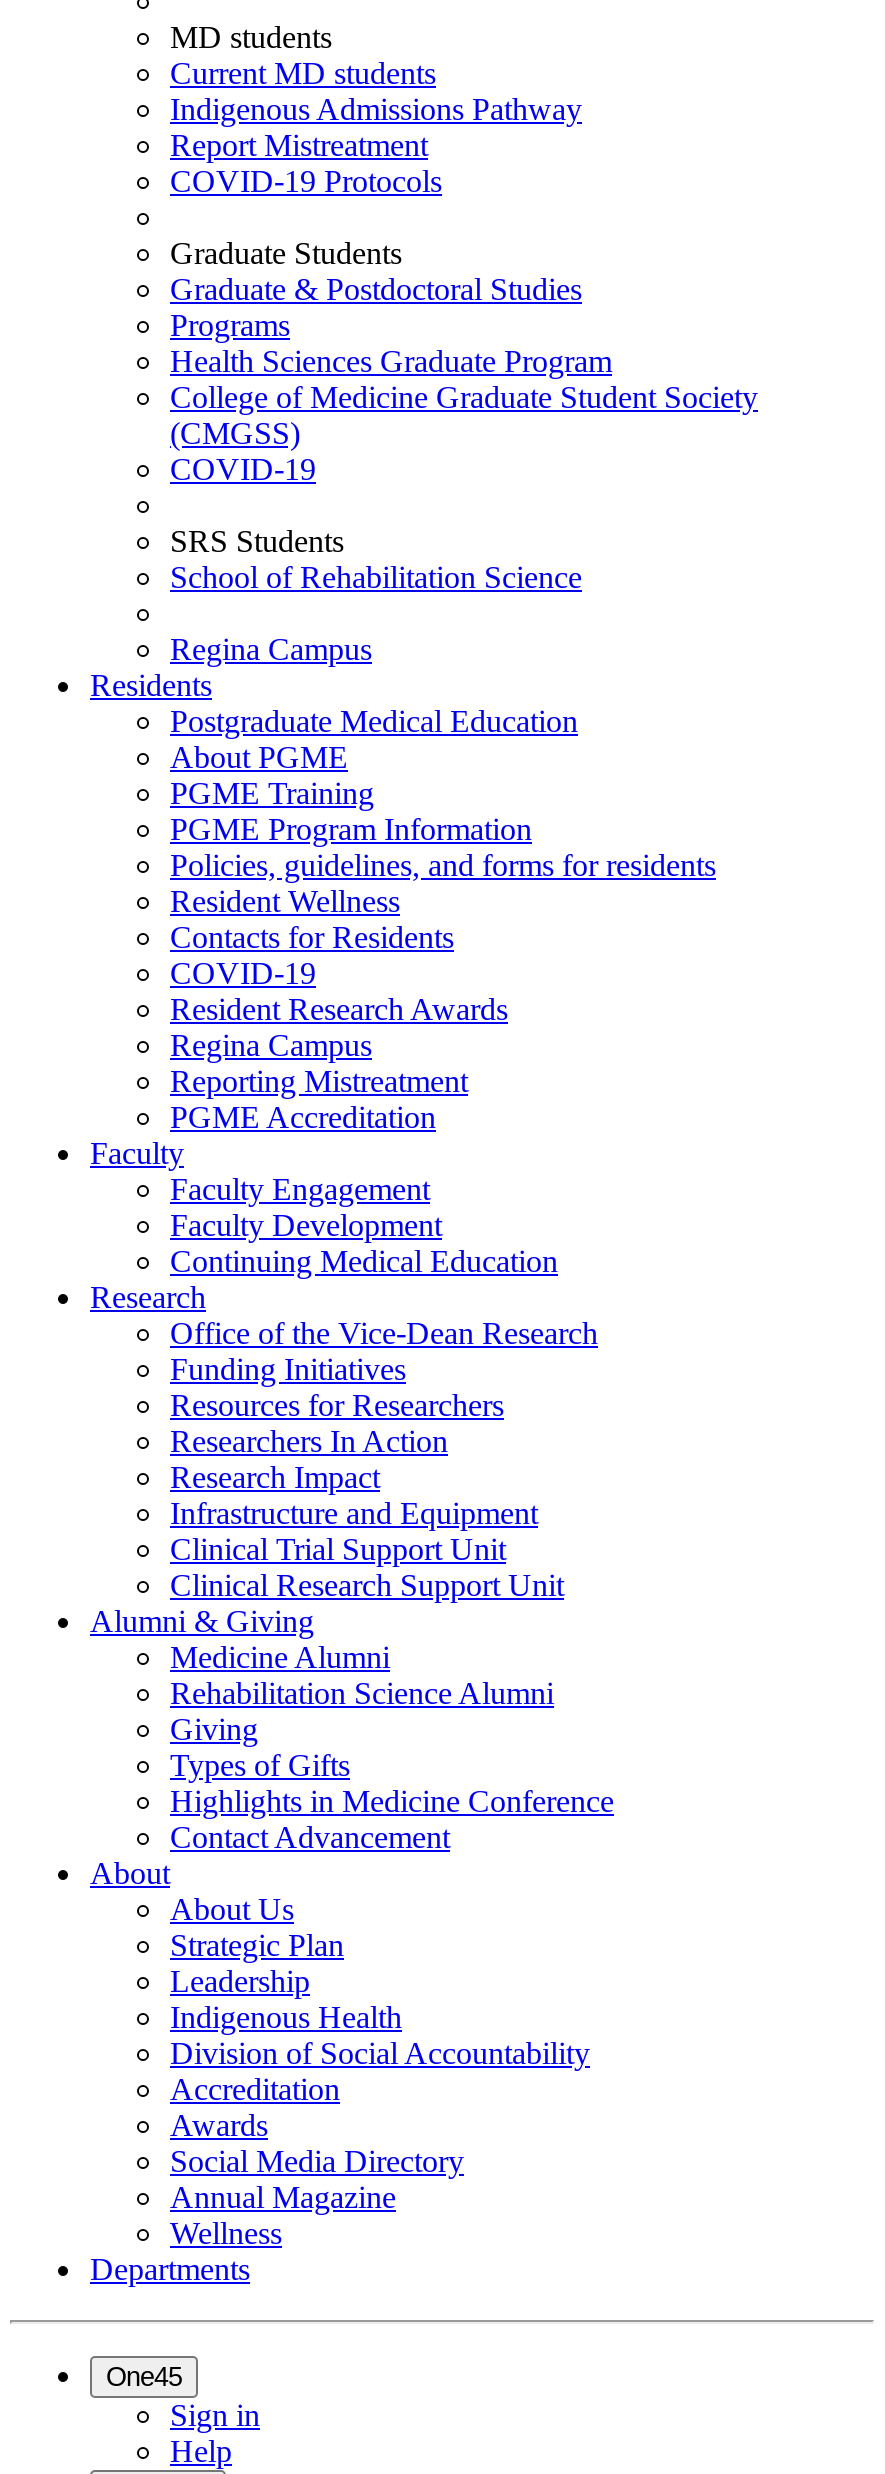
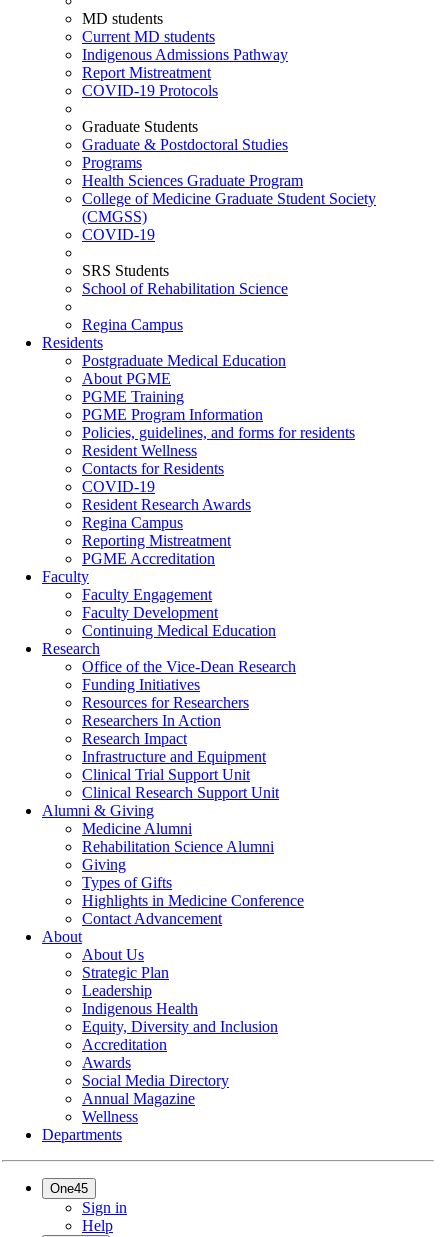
- Division of Social Accountability
+ Equity, Diversity and Inclusion
